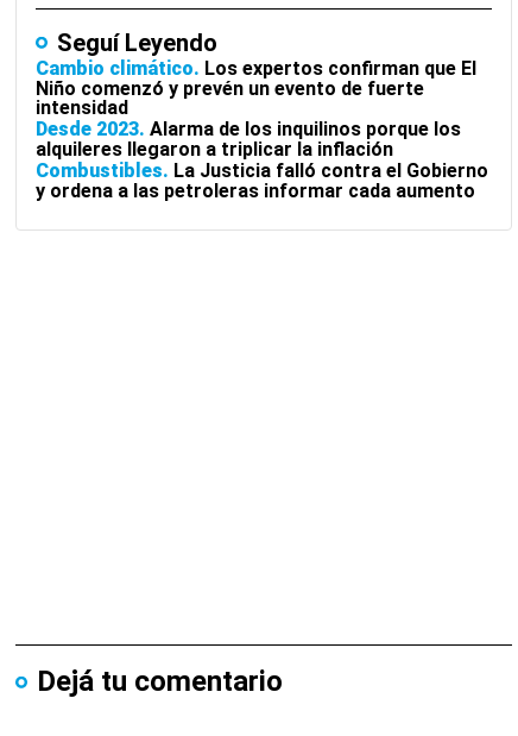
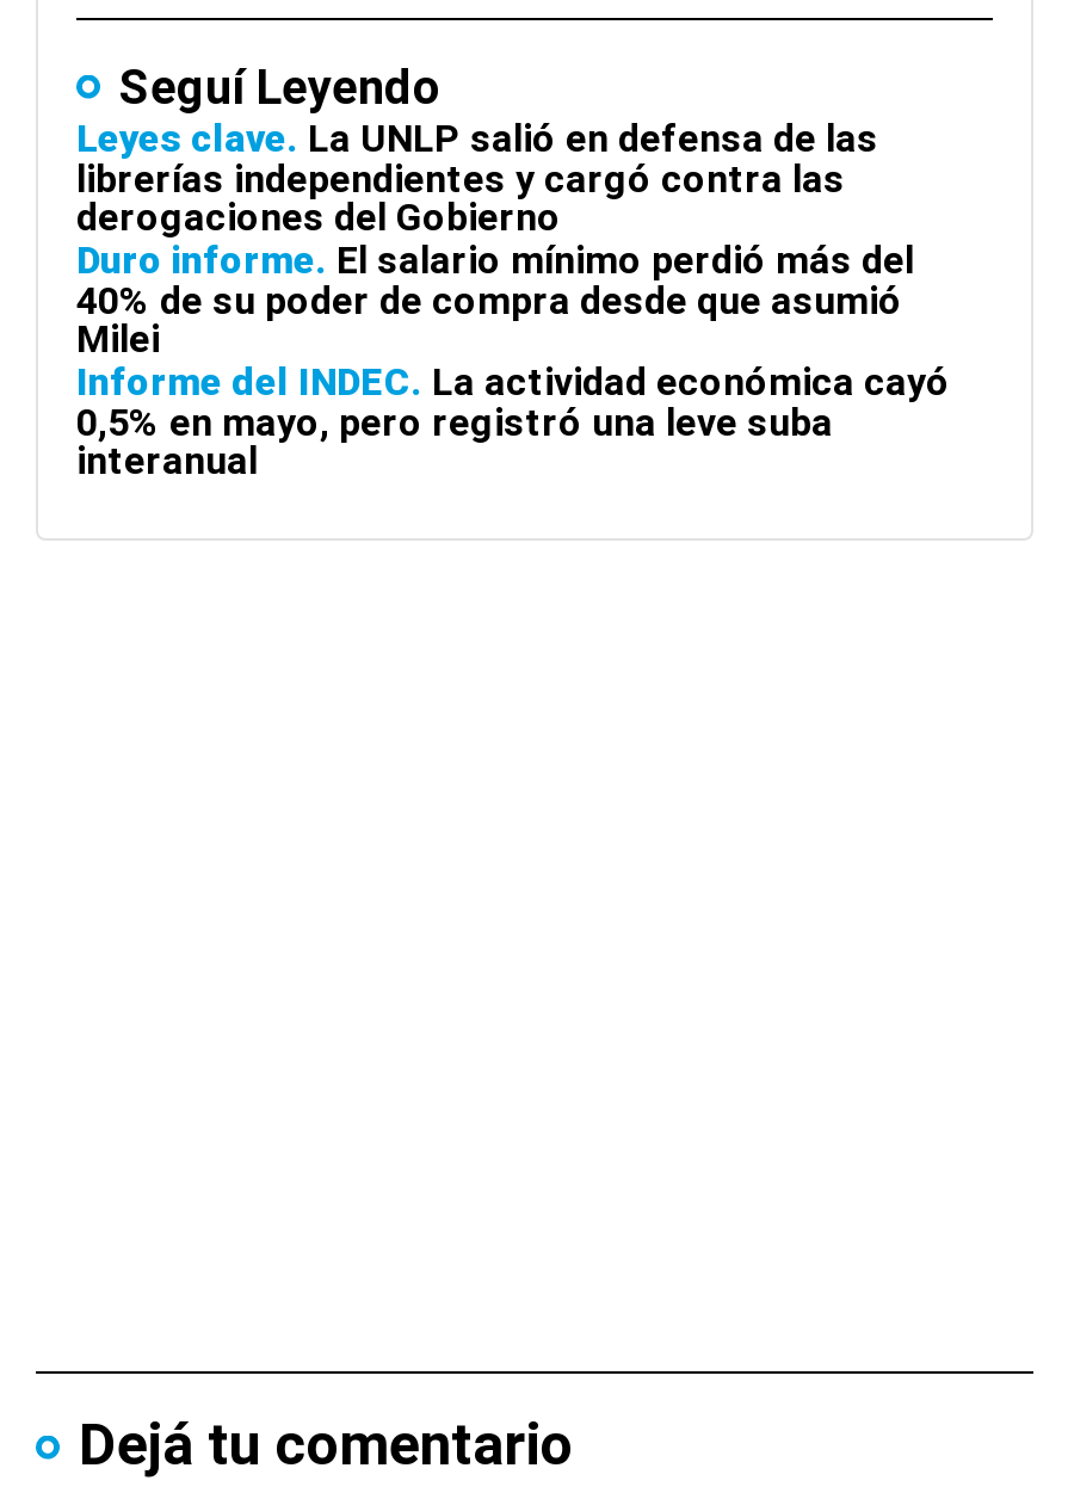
- Cambio climático Los expertos confirman que El
- Niño comenzó y prevén un evento de fuerte
- intensidad
- Desde 2023 Alarma de los inquilinos porque los
- alquileres llegaron a triplicar la inflación
- Combustibles La Justicia falló contra el Gobierno
- y ordena a las petroleras informar cada aumento
+ Leyes clave La UNLP salió en defensa de las
+ librerías independientes y cargó contra las
+ derogaciones del Gobierno
+ Duro informe El salario mínimo perdió más del
+ 40% de su poder de compra desde que asumió
+ Milei
+ Informe del INDEC La actividad económica cayó
+ 0,5% en mayo, pero registró una leve suba
+ interanual
